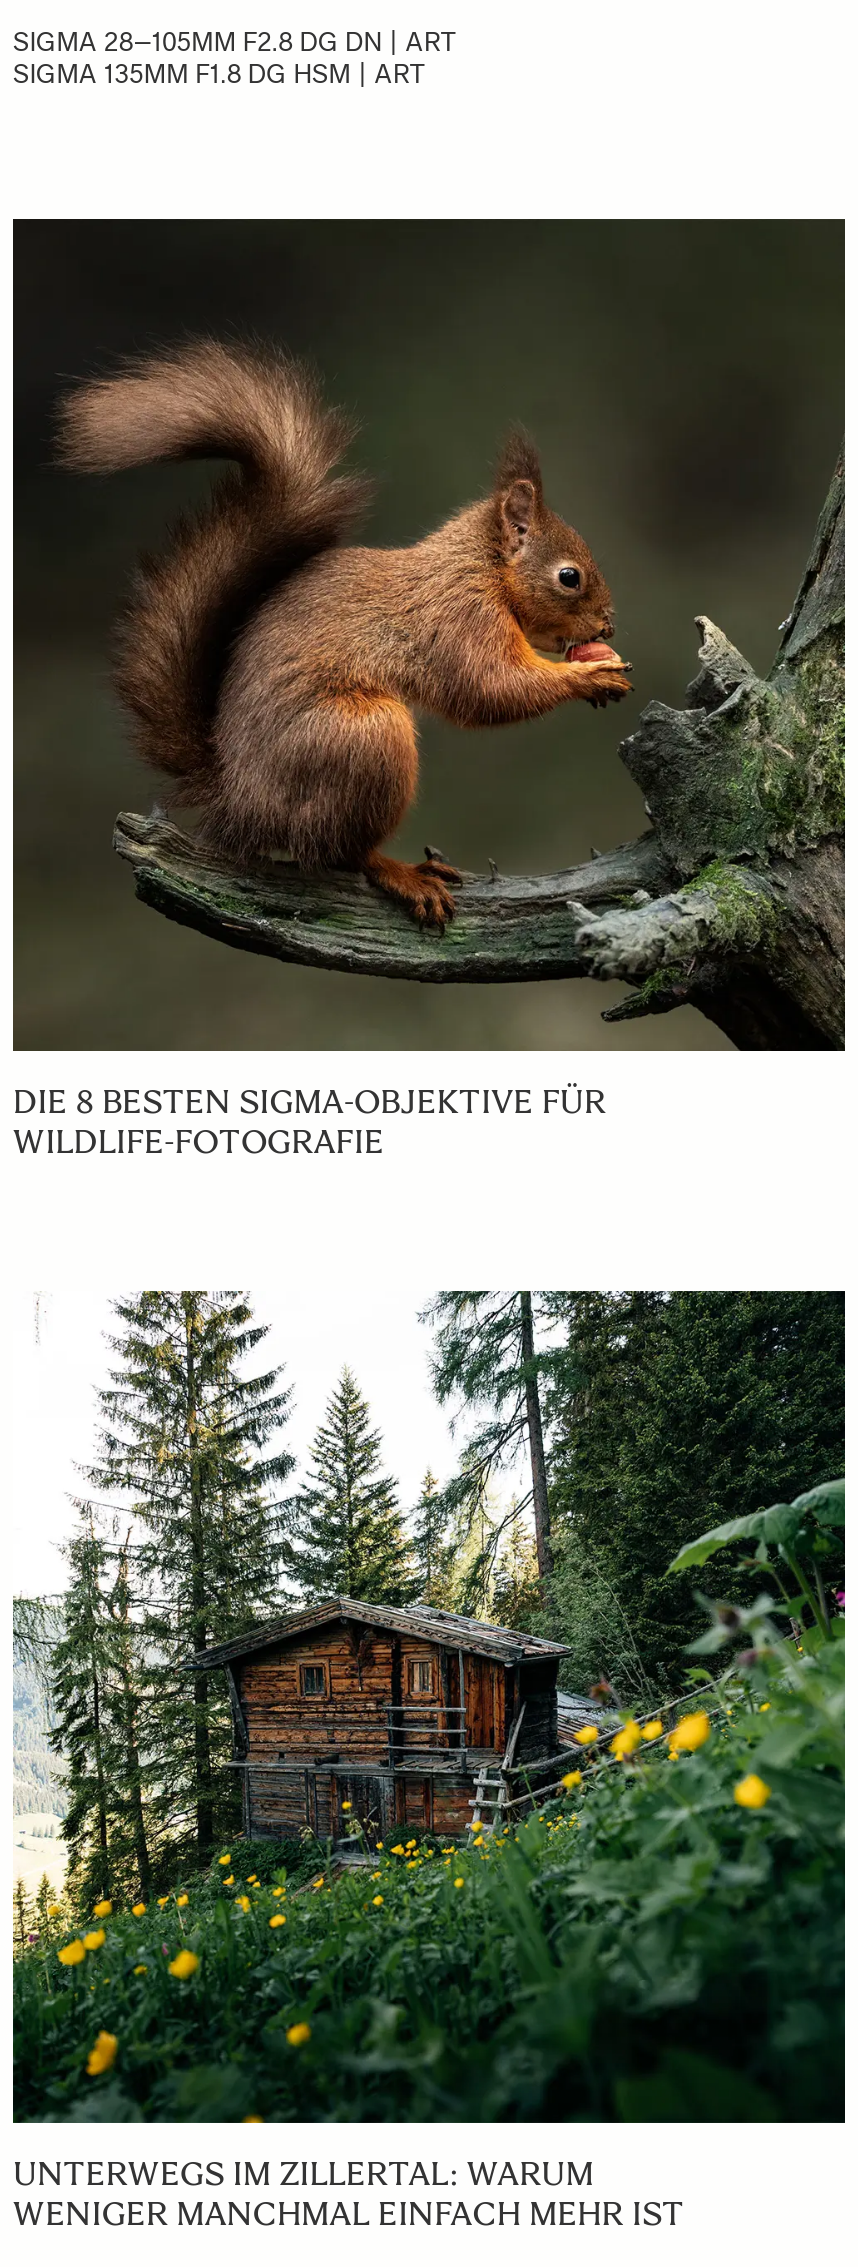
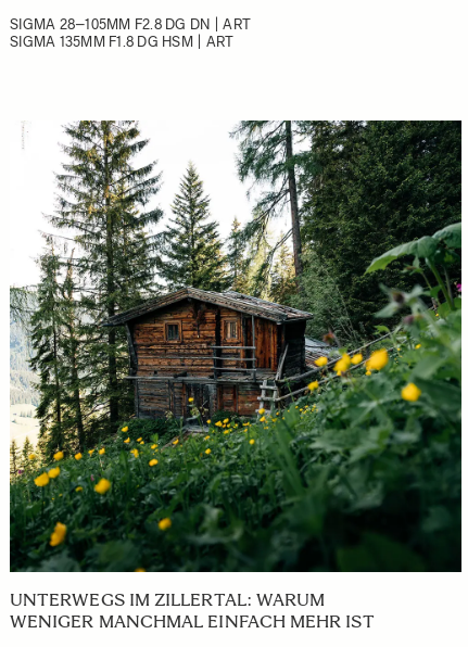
- [image]
- DIE 8 BESTEN SIGMA-OBJEKTIVE FÜR
- WILDLIFE-FOTOGRAFIE
